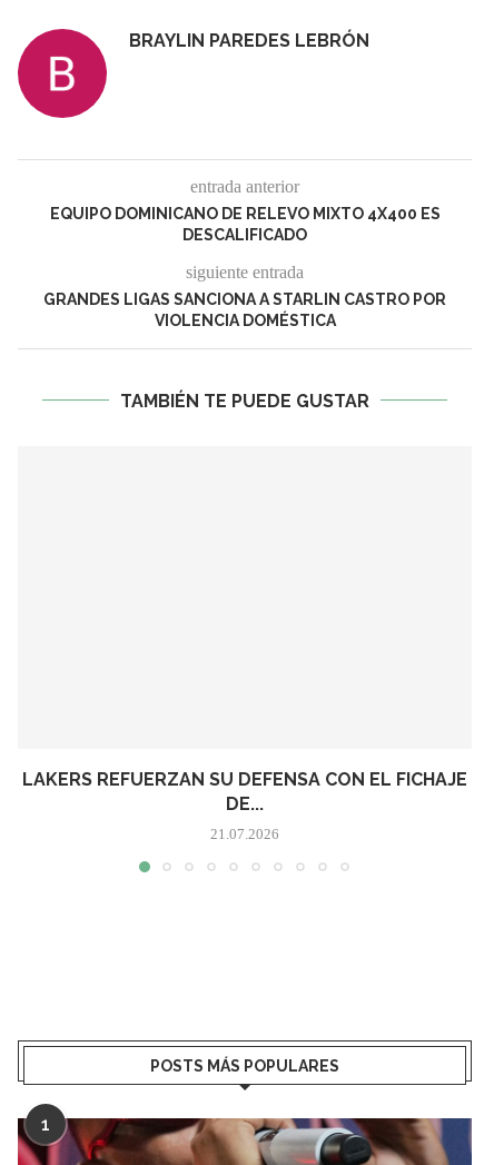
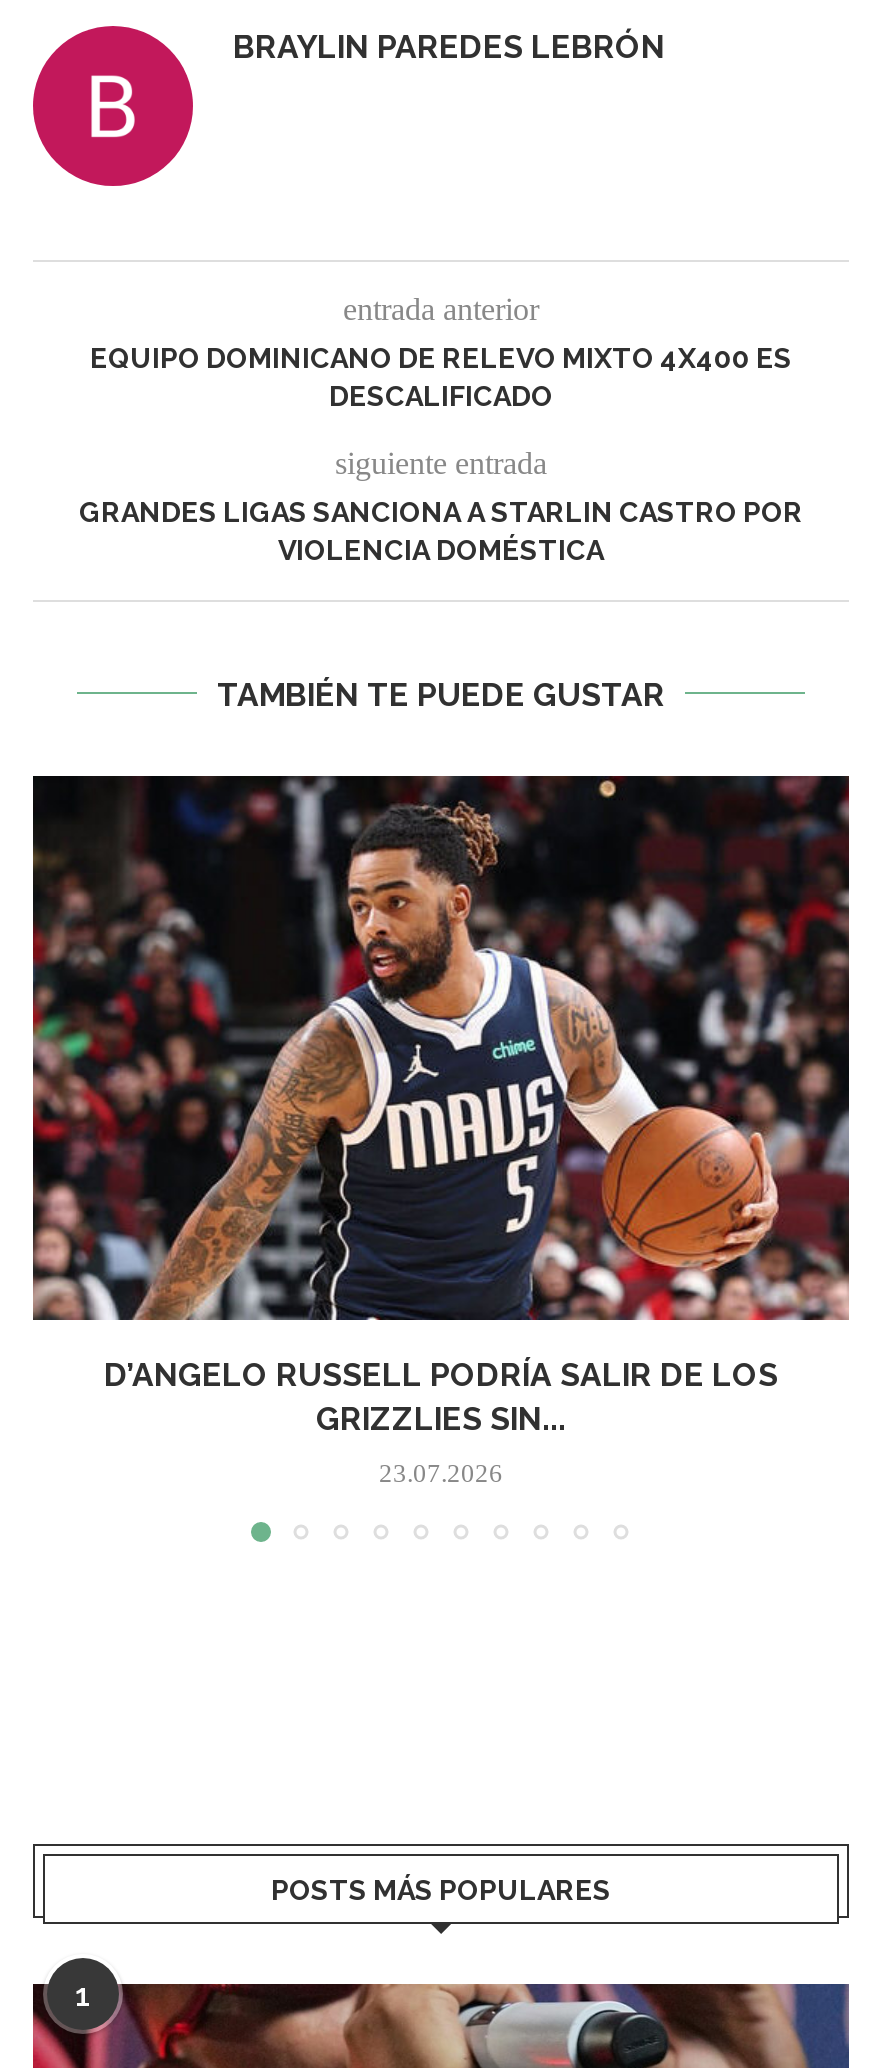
+ [image]

- LAKERS REFUERZAN SU DEFENSA CON EL FICHAJE
- DE...
+ D’ANGELO RUSSELL PODRÍA SALIR DE LOS
+ GRIZZLIES SIN...

- 21.07.2026
+ 23.07.2026
